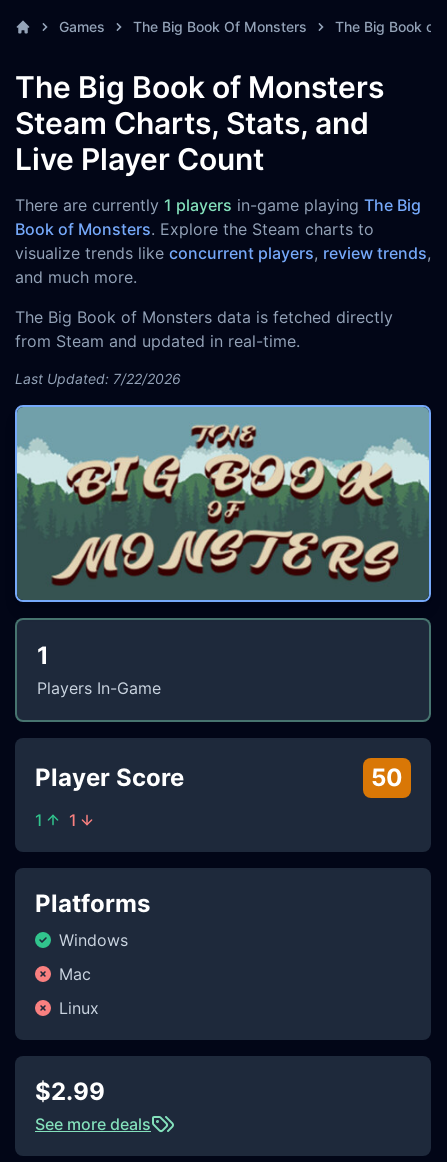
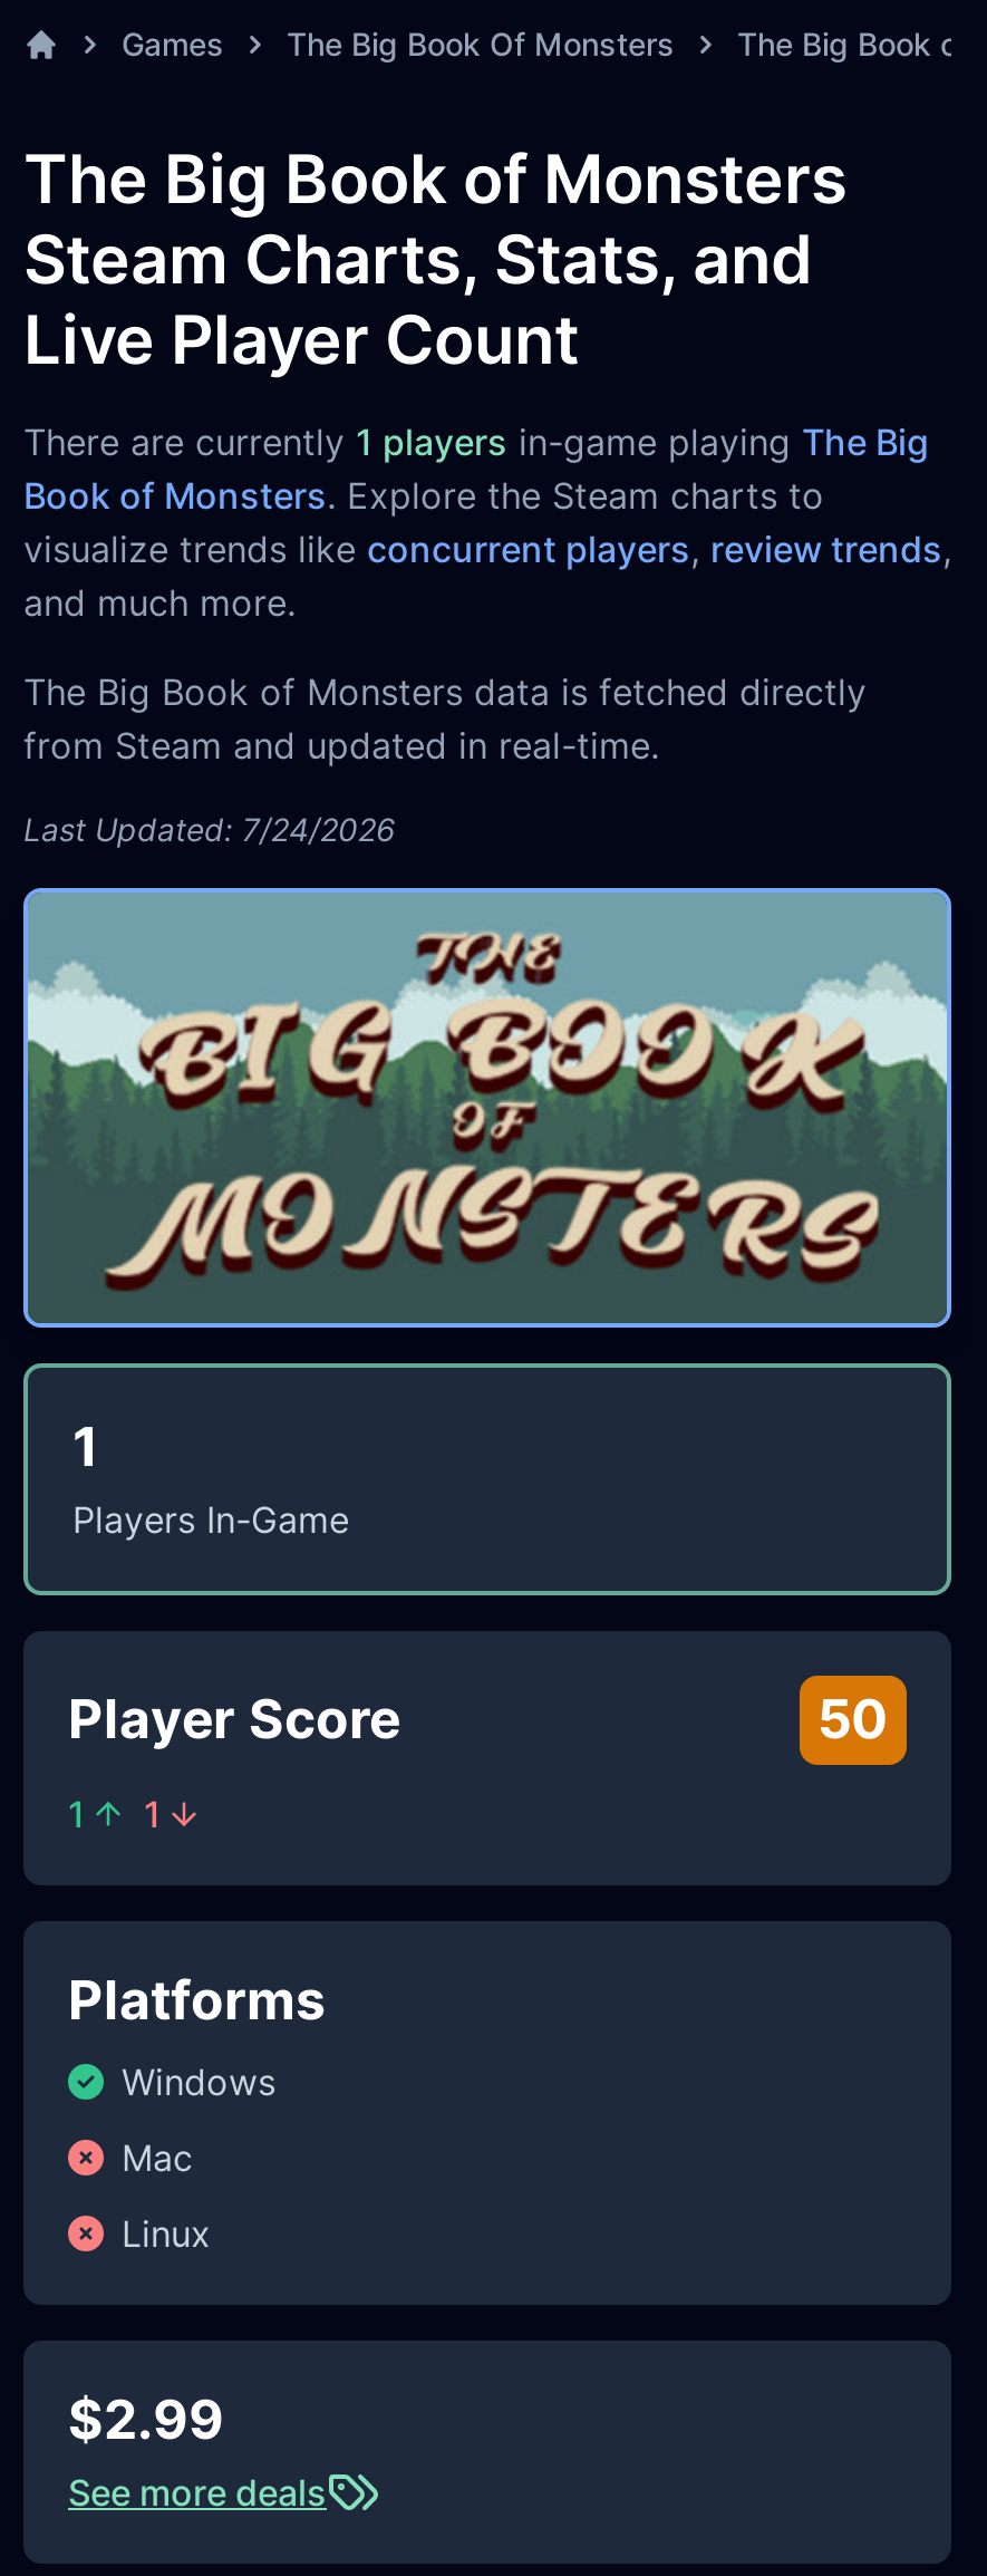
- Last Updated: 7/22/2026
+ Last Updated: 7/24/2026
